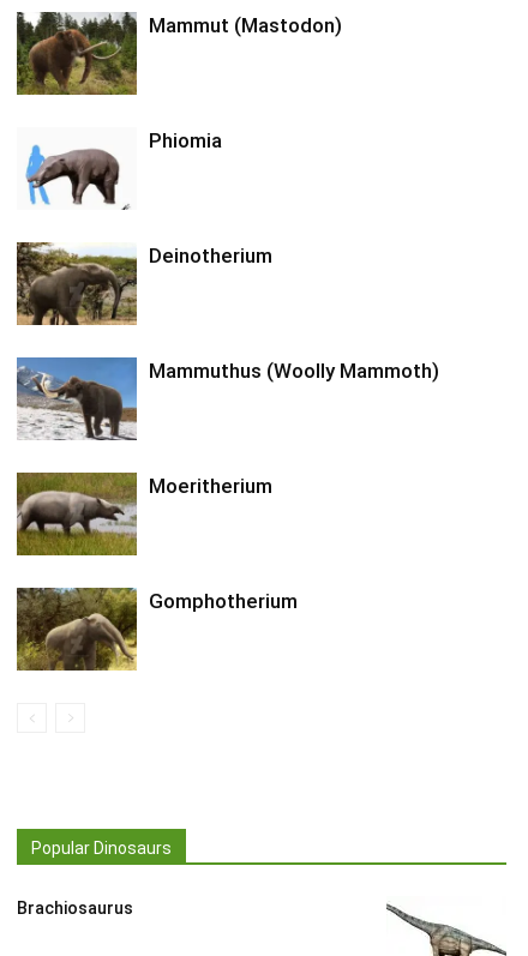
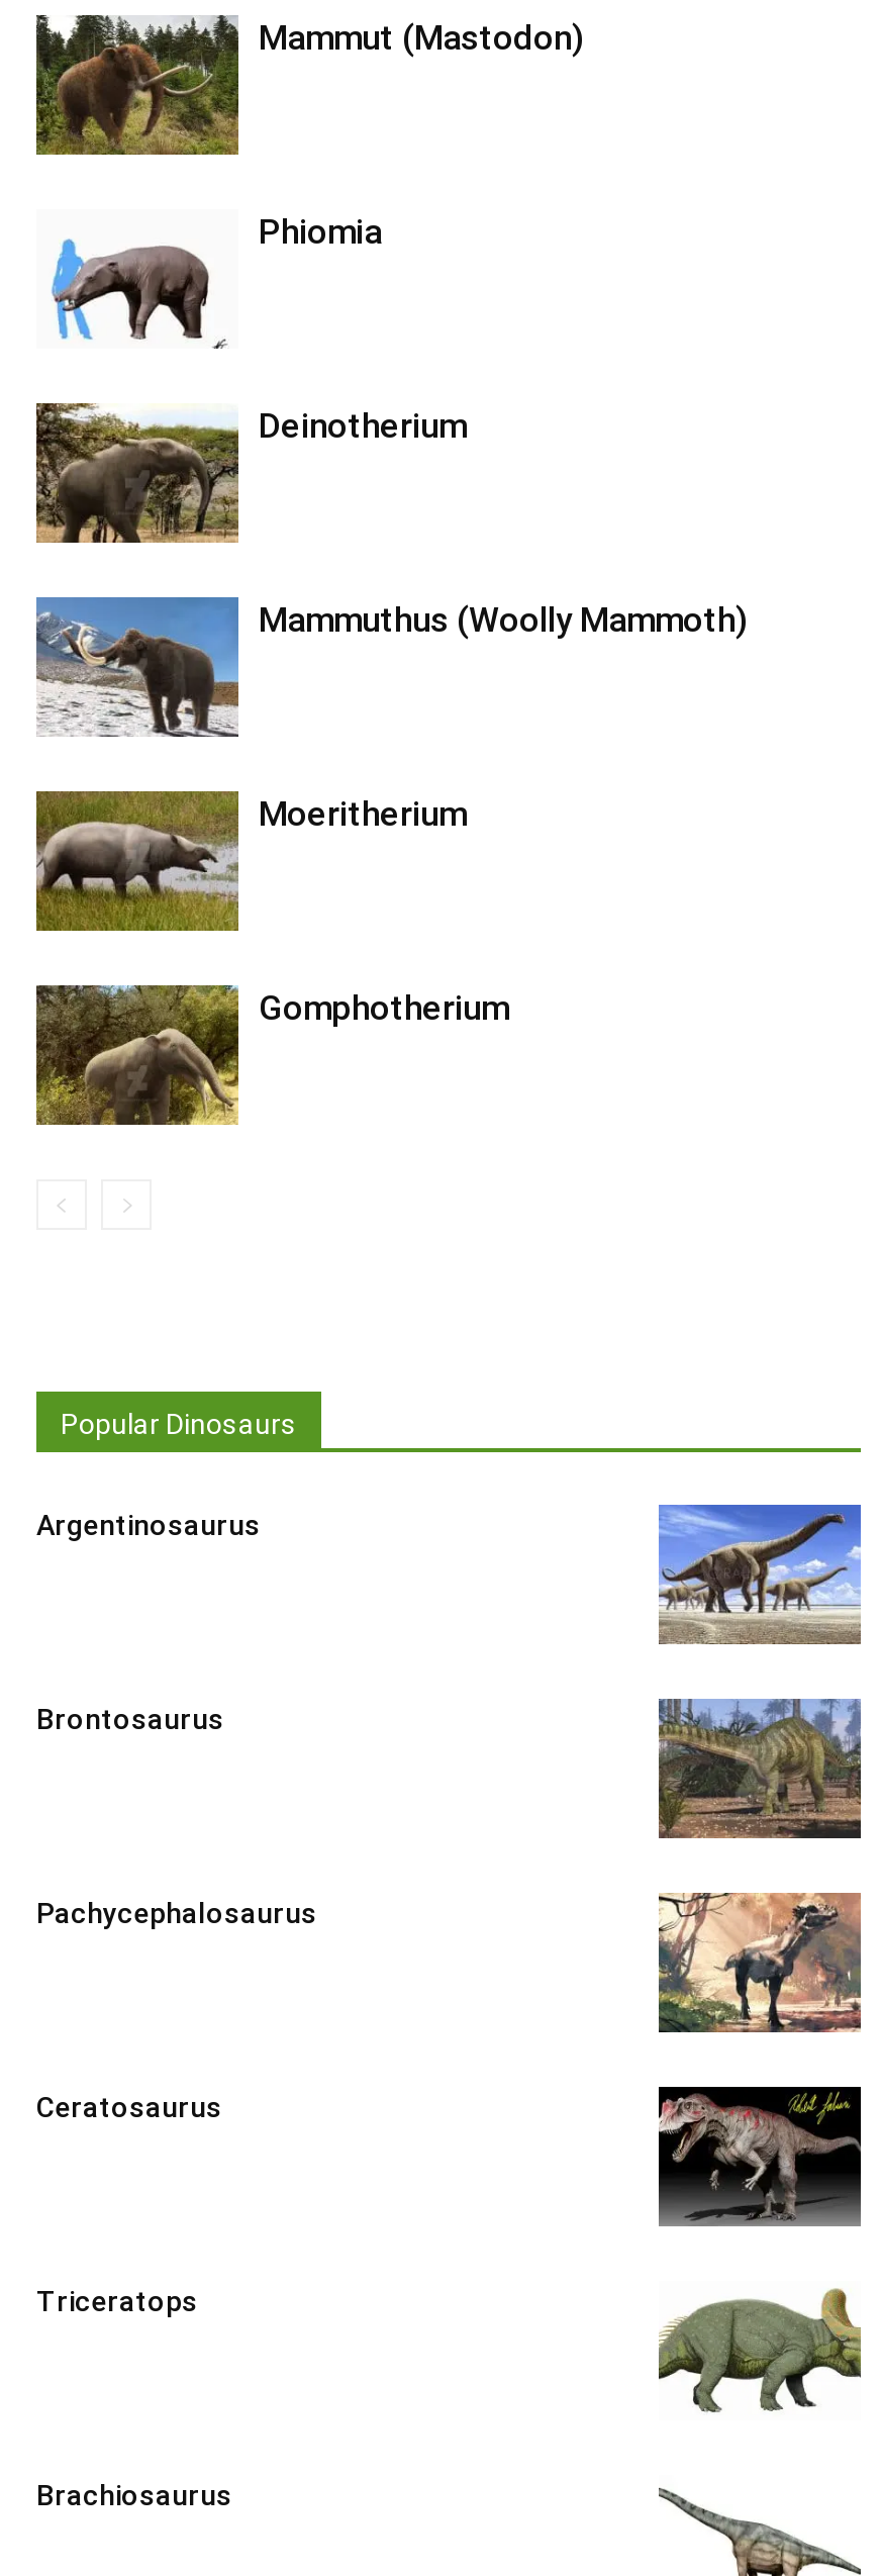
+ Argentinosaurus

+ Brontosaurus

+ Pachycephalosaurus

+ Ceratosaurus

+ Triceratops

+ [image]

+ [image]

+ [image]

+ [image]

+ [image]
